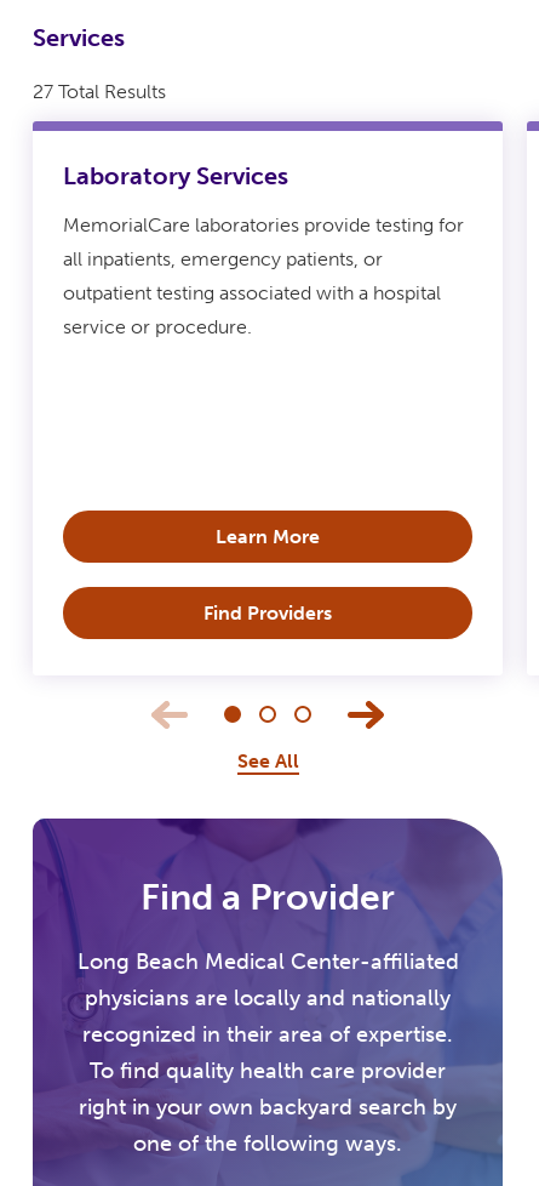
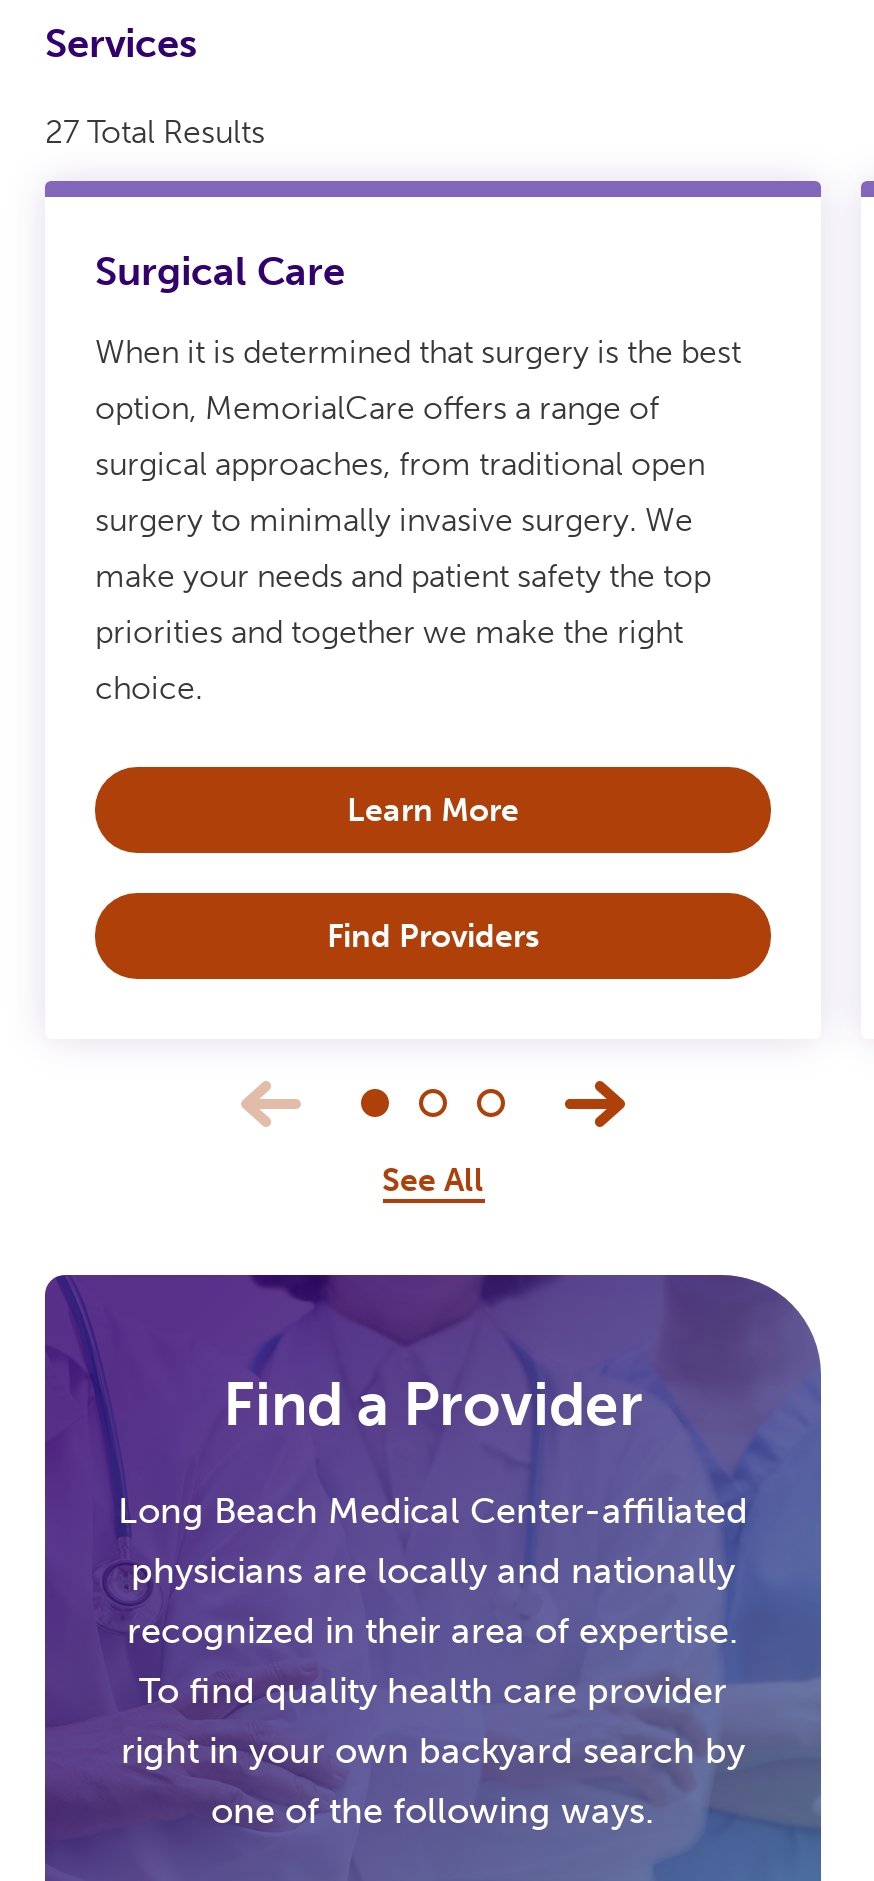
- Laboratory Services
- MemorialCare laboratories provide testing for
- all inpatients, emergency patients, or
- outpatient testing associated with a hospital
- service or procedure.
+ Surgical Care
+ When it is determined that surgery is the best
+ option, MemorialCare offers a range of
+ surgical approaches, from traditional open
+ surgery to minimally invasive surgery. We
+ make your needs and patient safety the top
+ priorities and together we make the right
+ choice.
